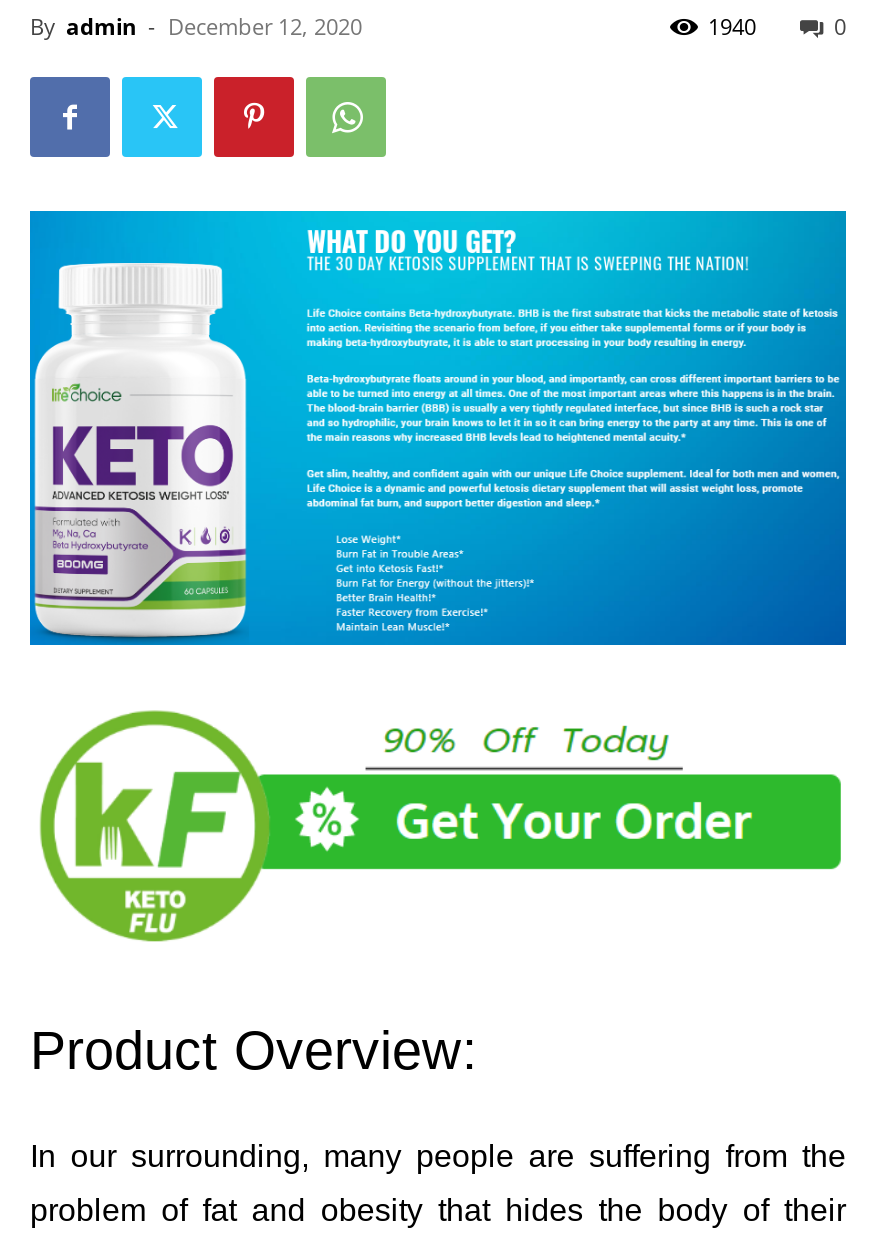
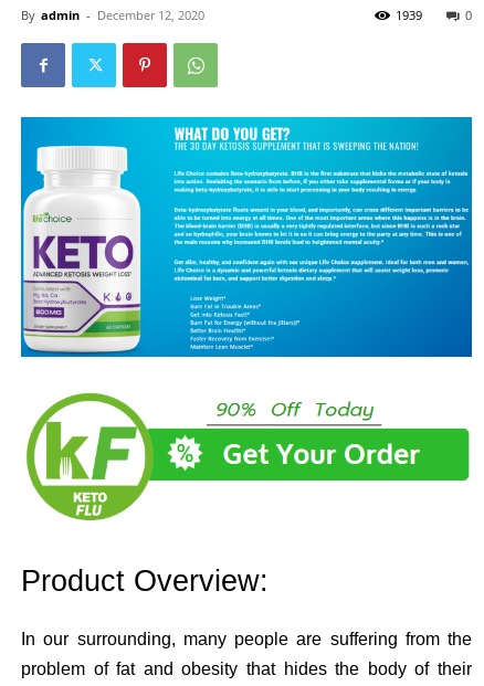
- 1940
+ 1939
